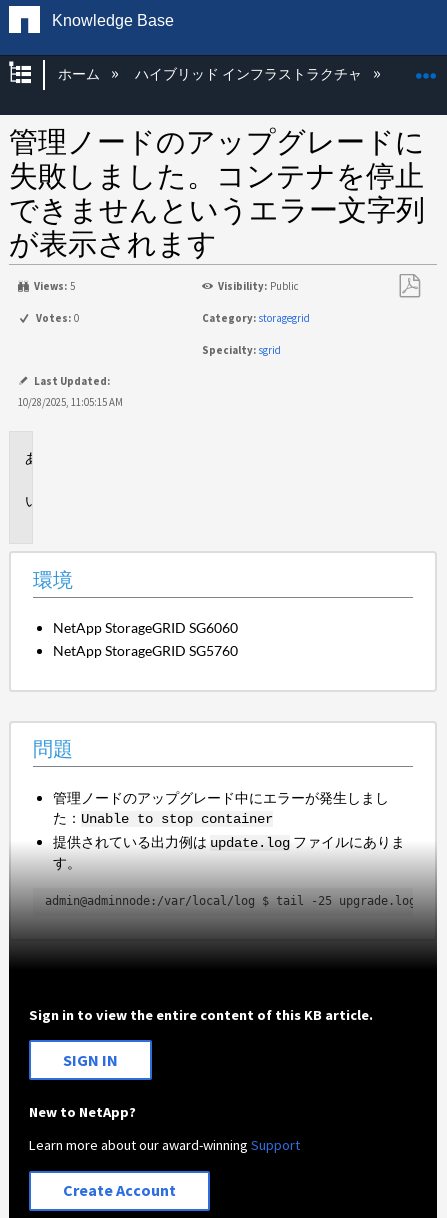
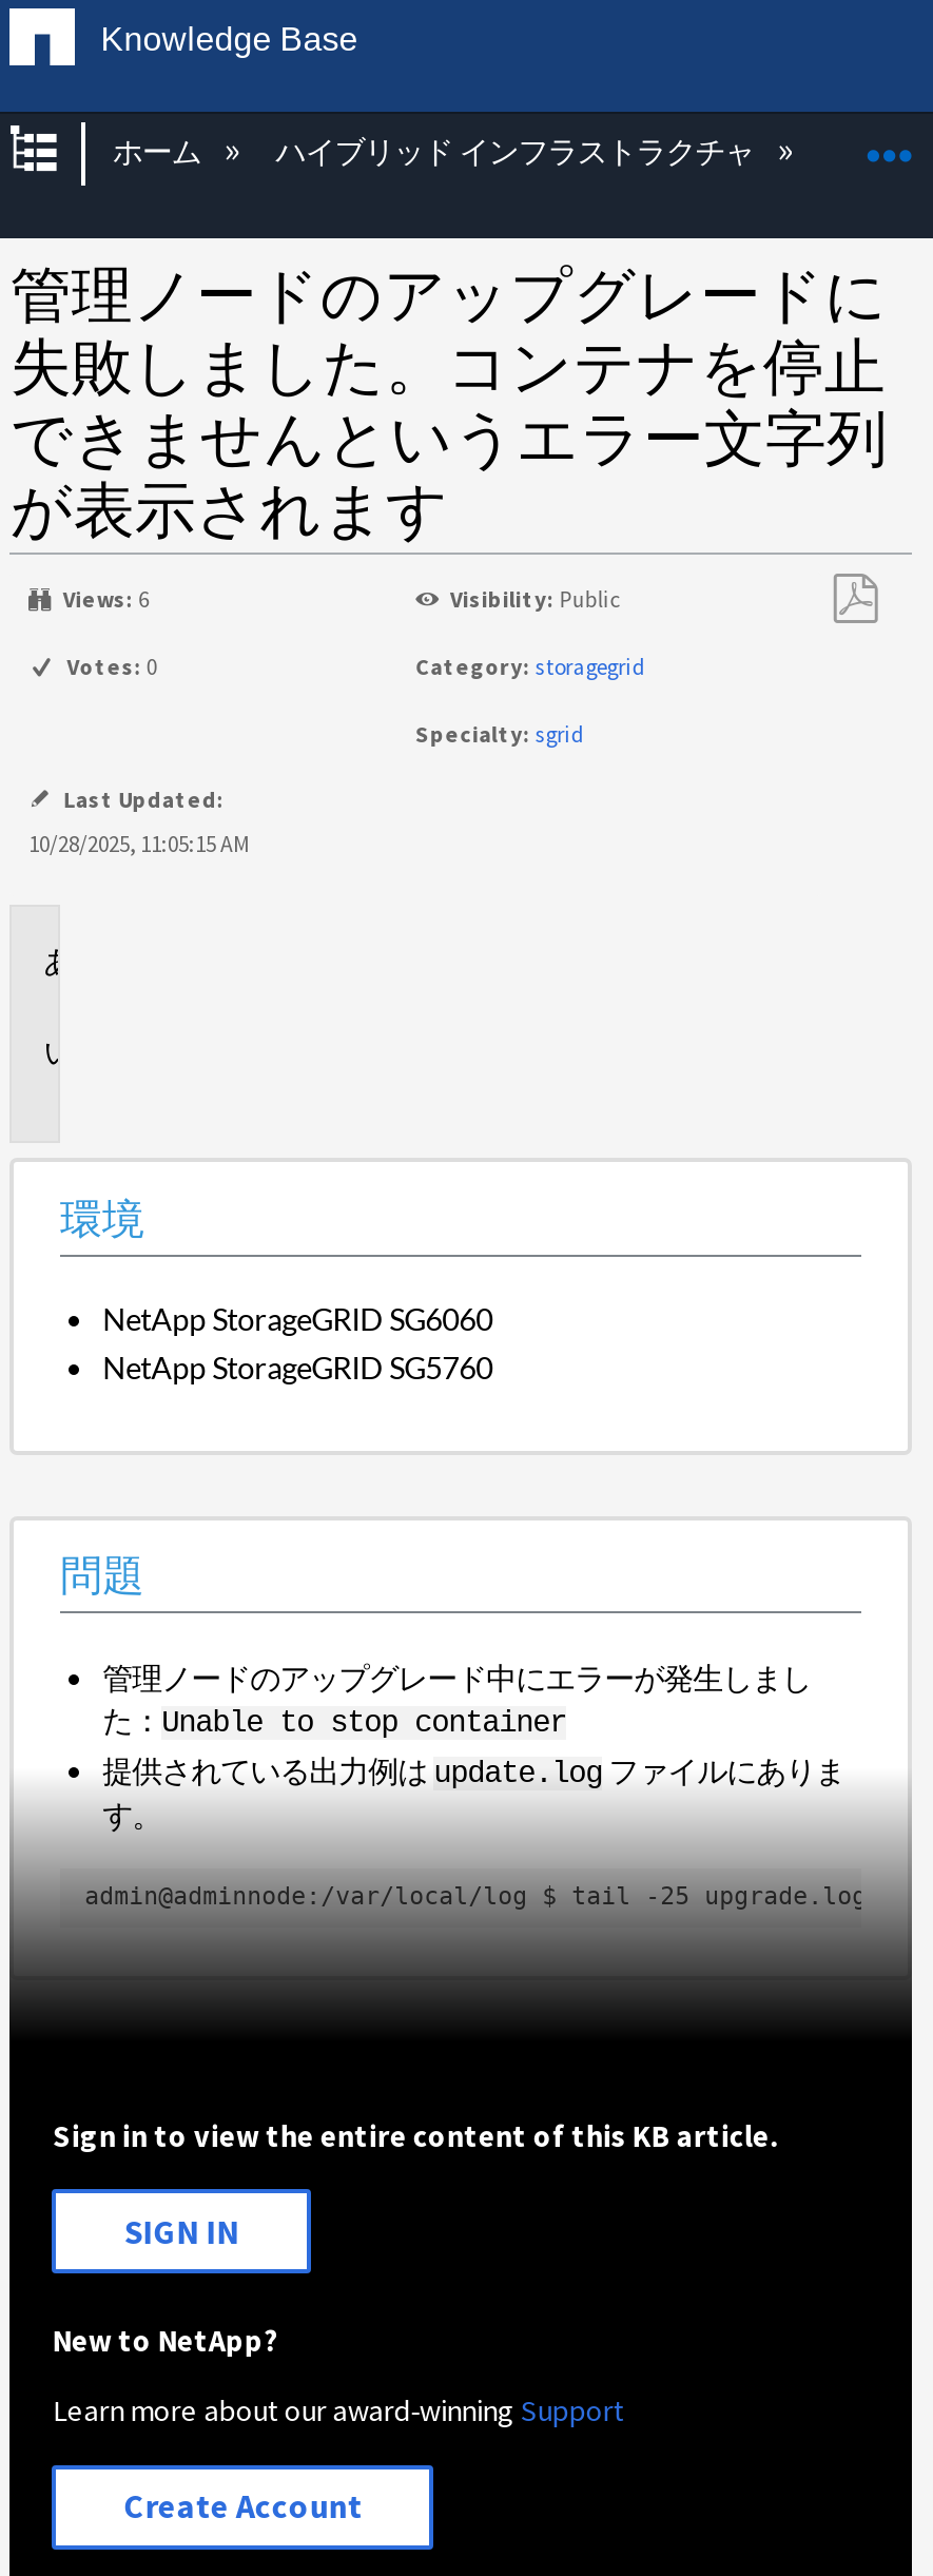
- Views: 5
+ Views: 6
